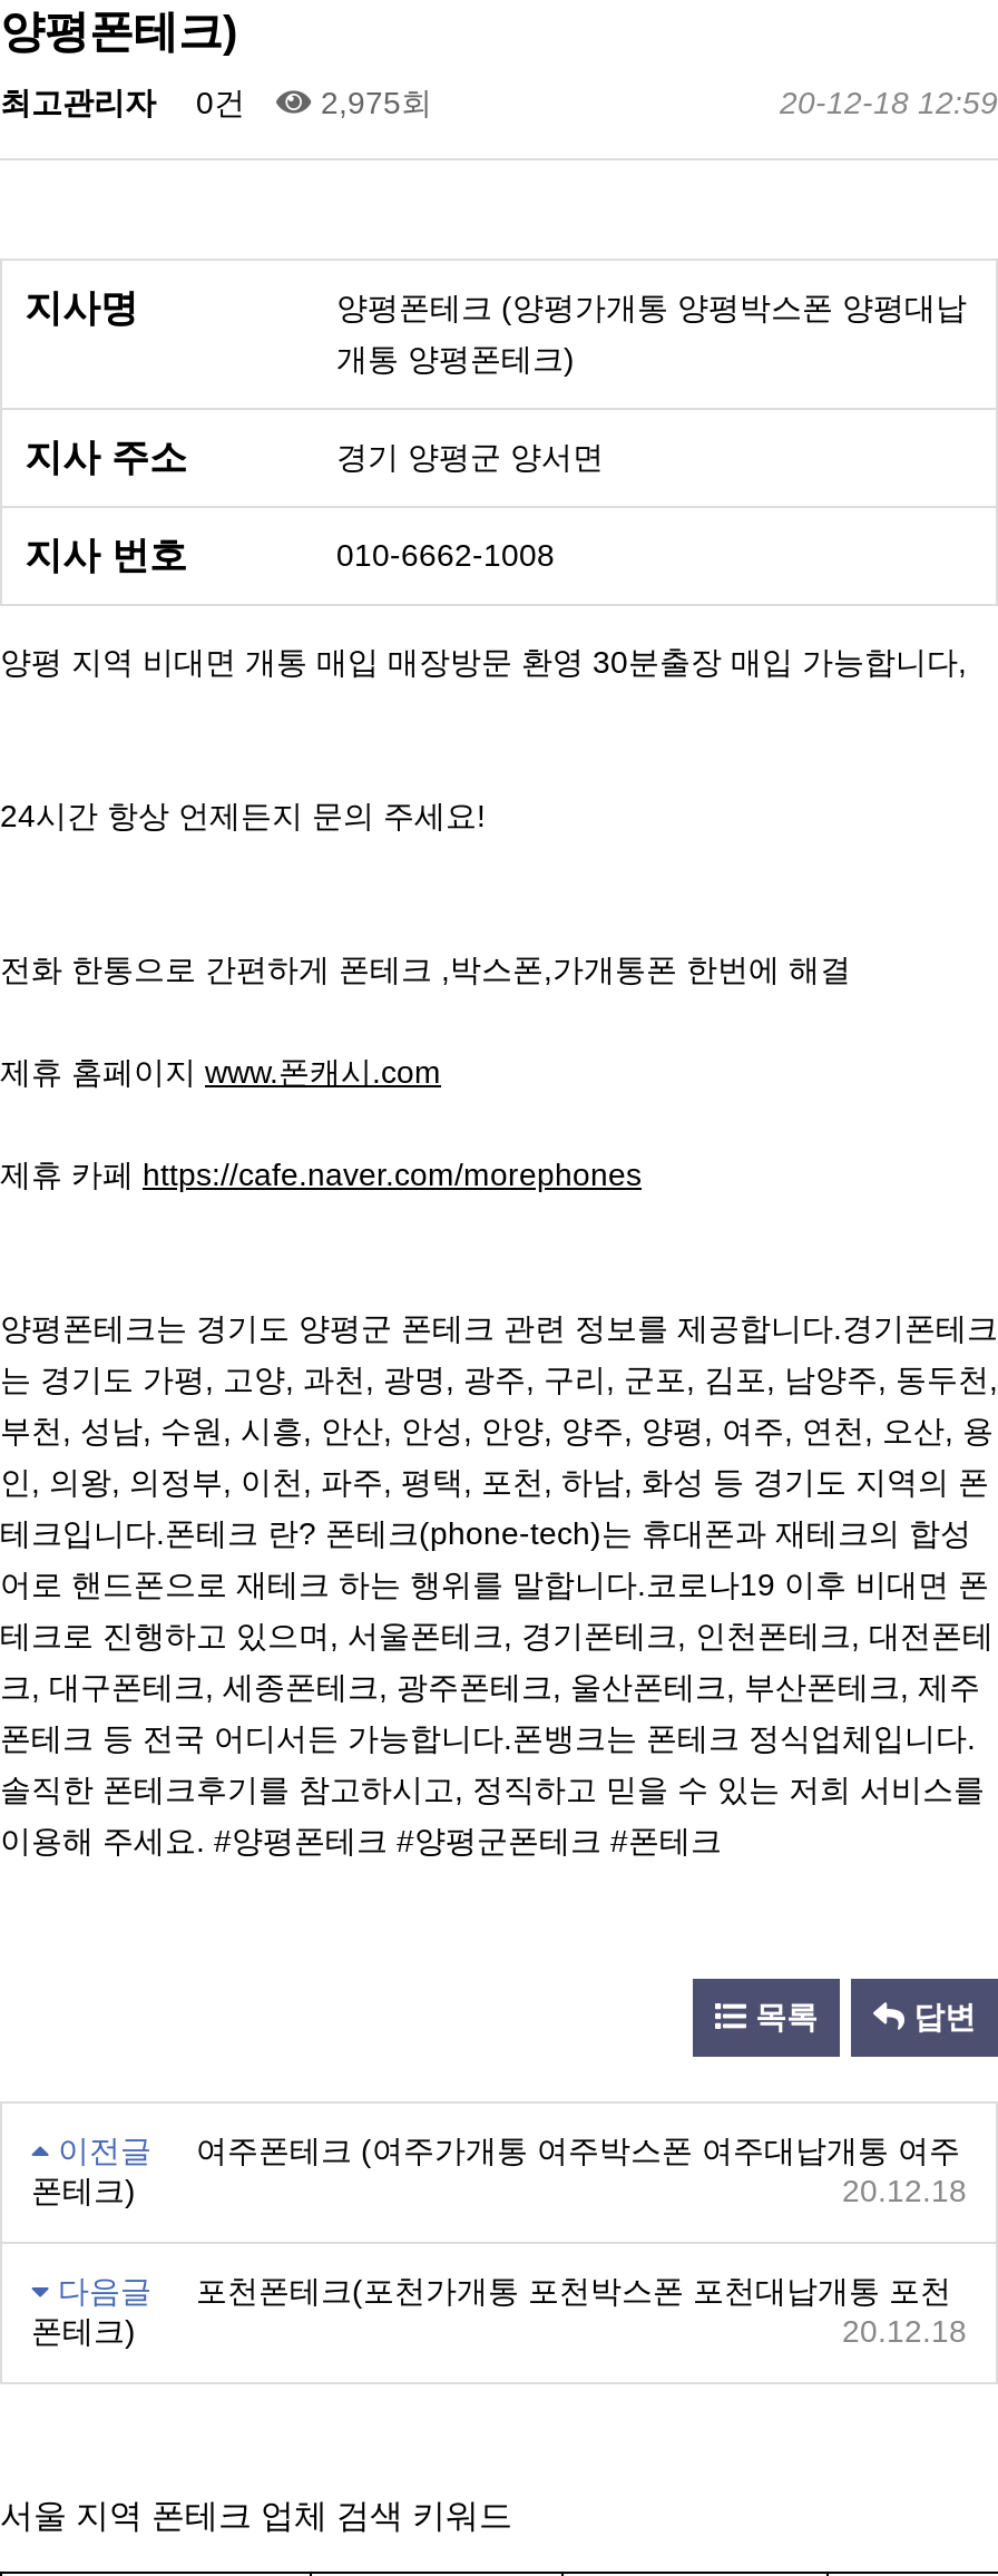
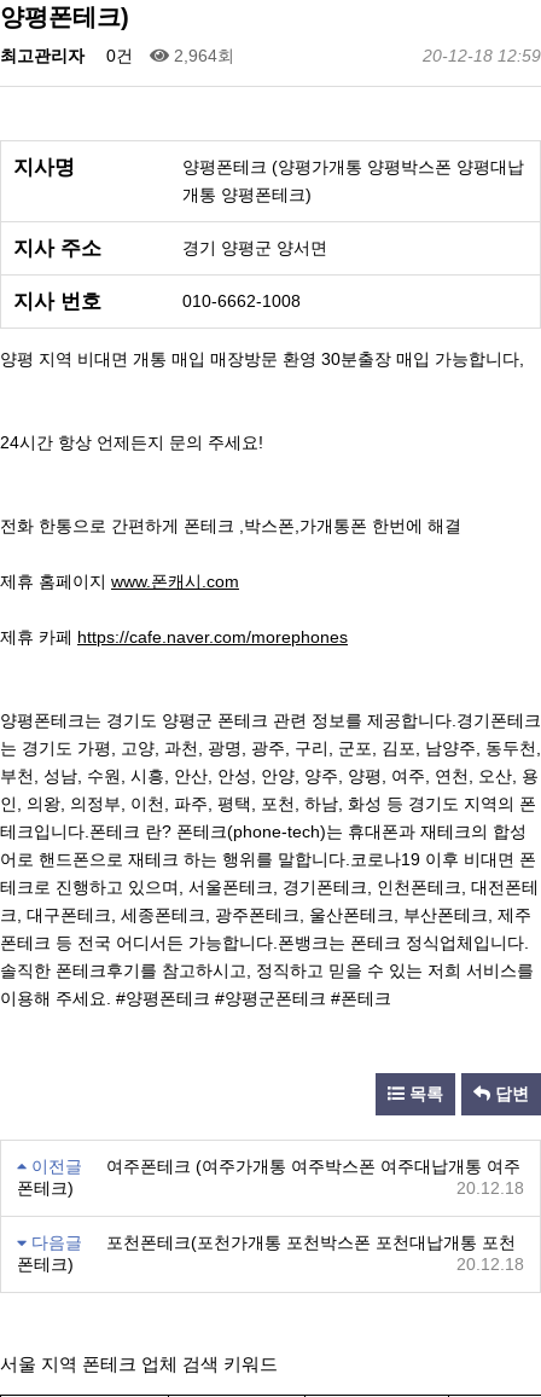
- 최고관리자 0건 2,975회
+ 최고관리자 0건 2,964회
